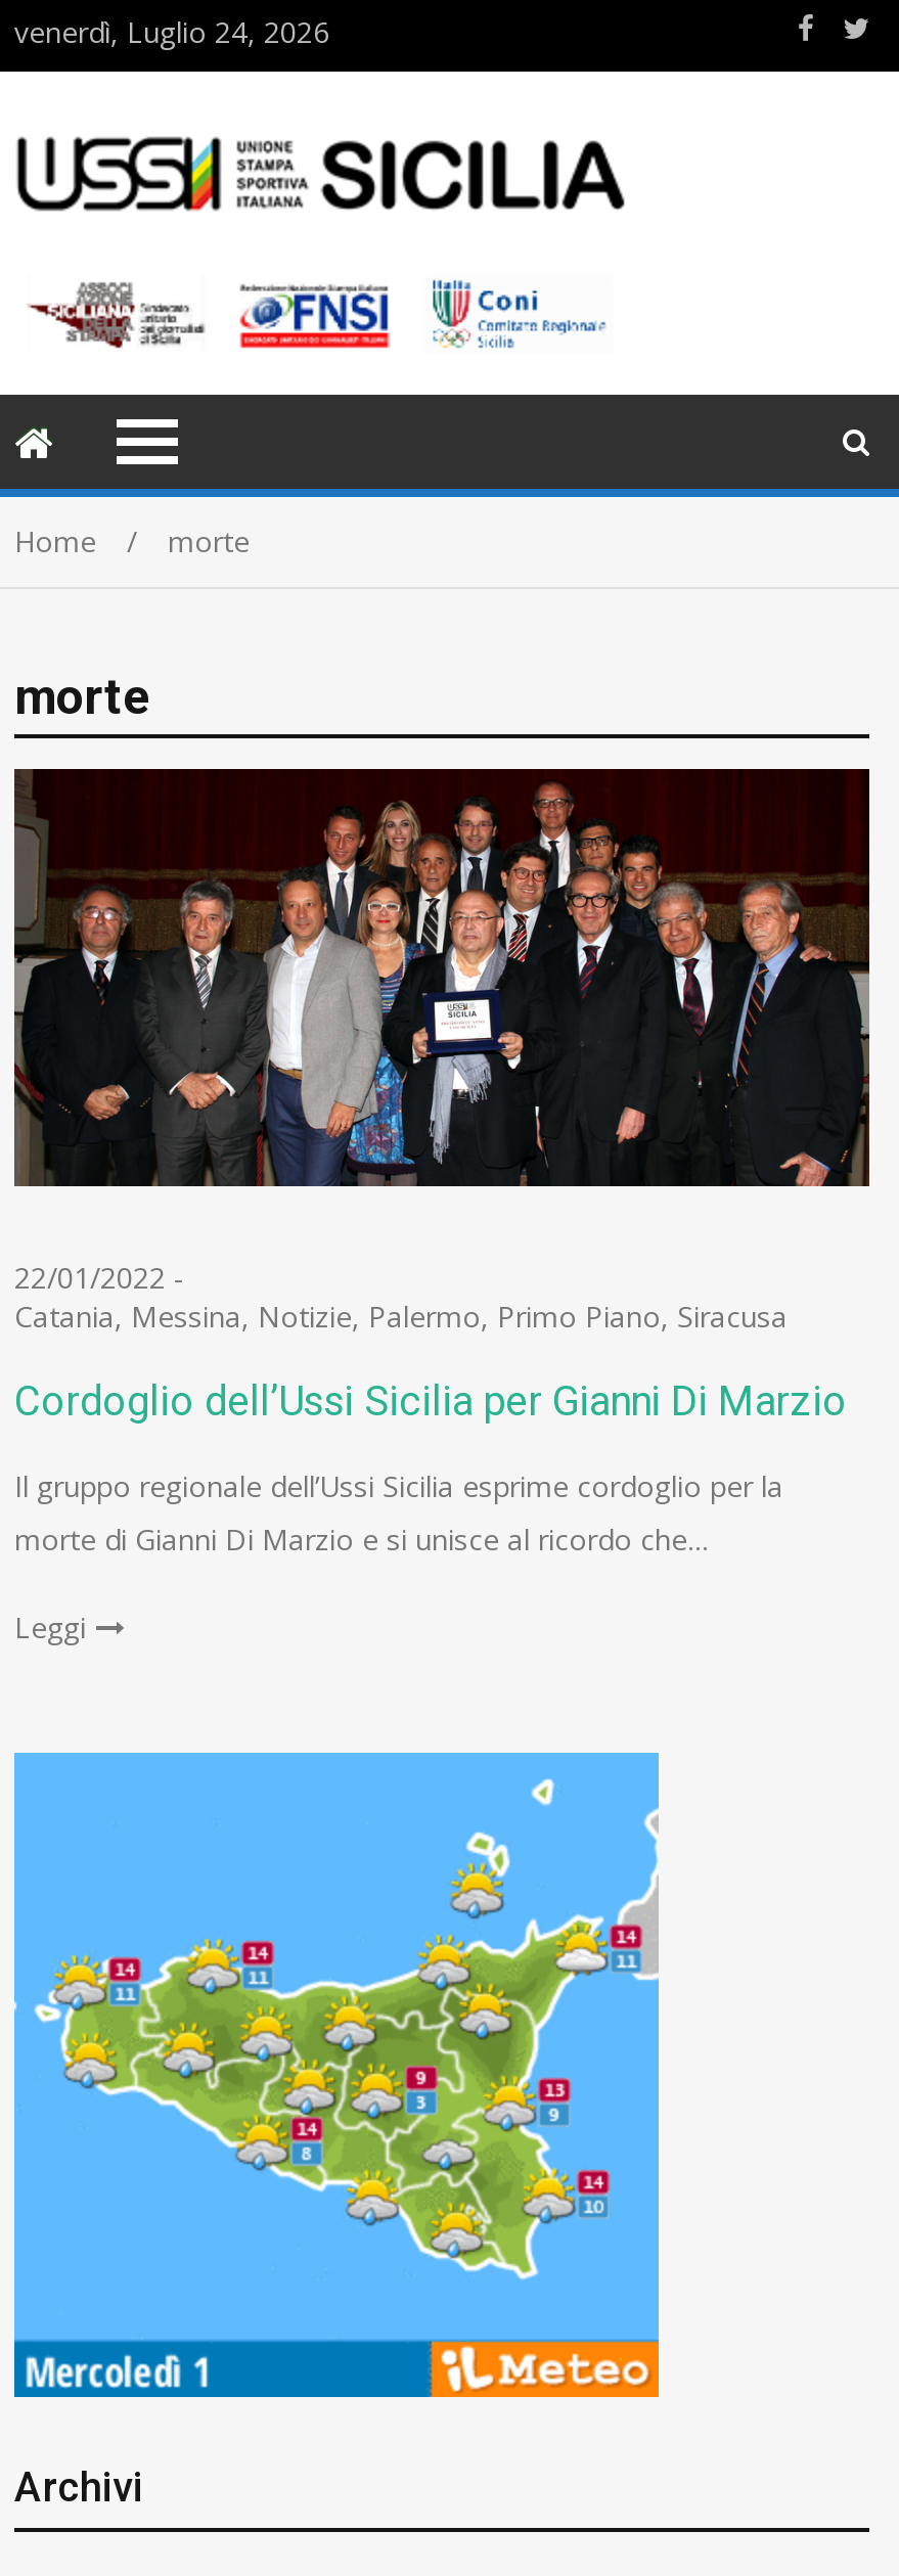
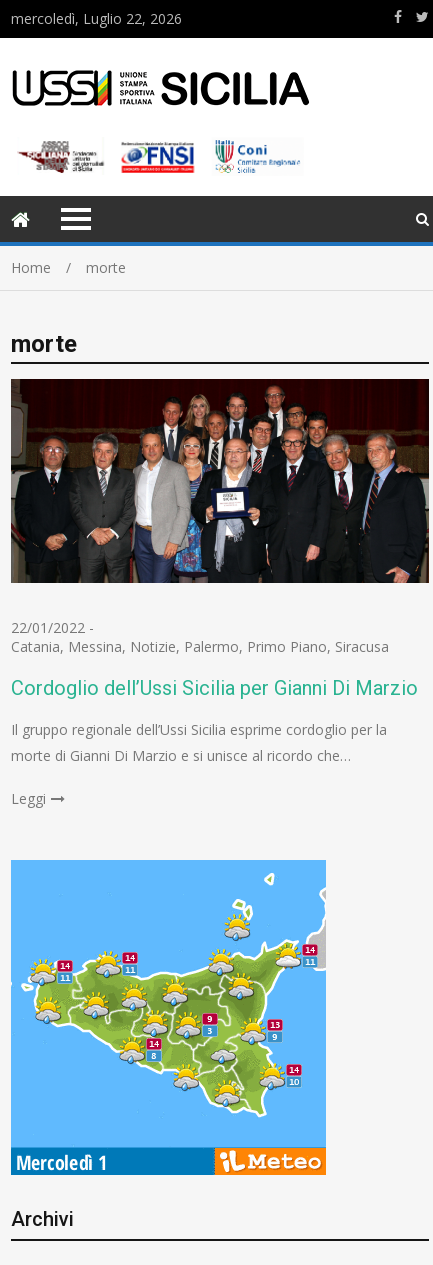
- venerdì, Luglio 24, 2026
+ mercoledì, Luglio 22, 2026
